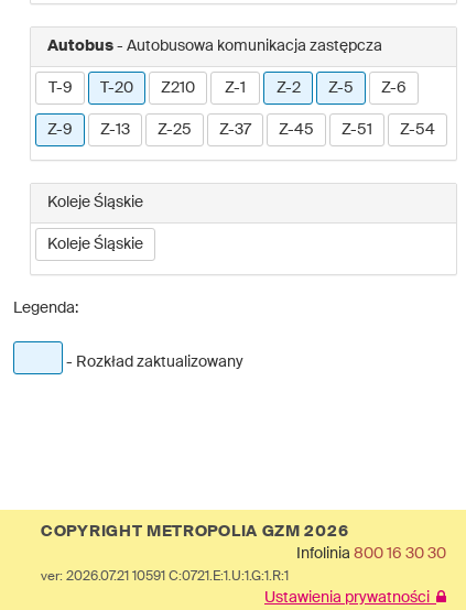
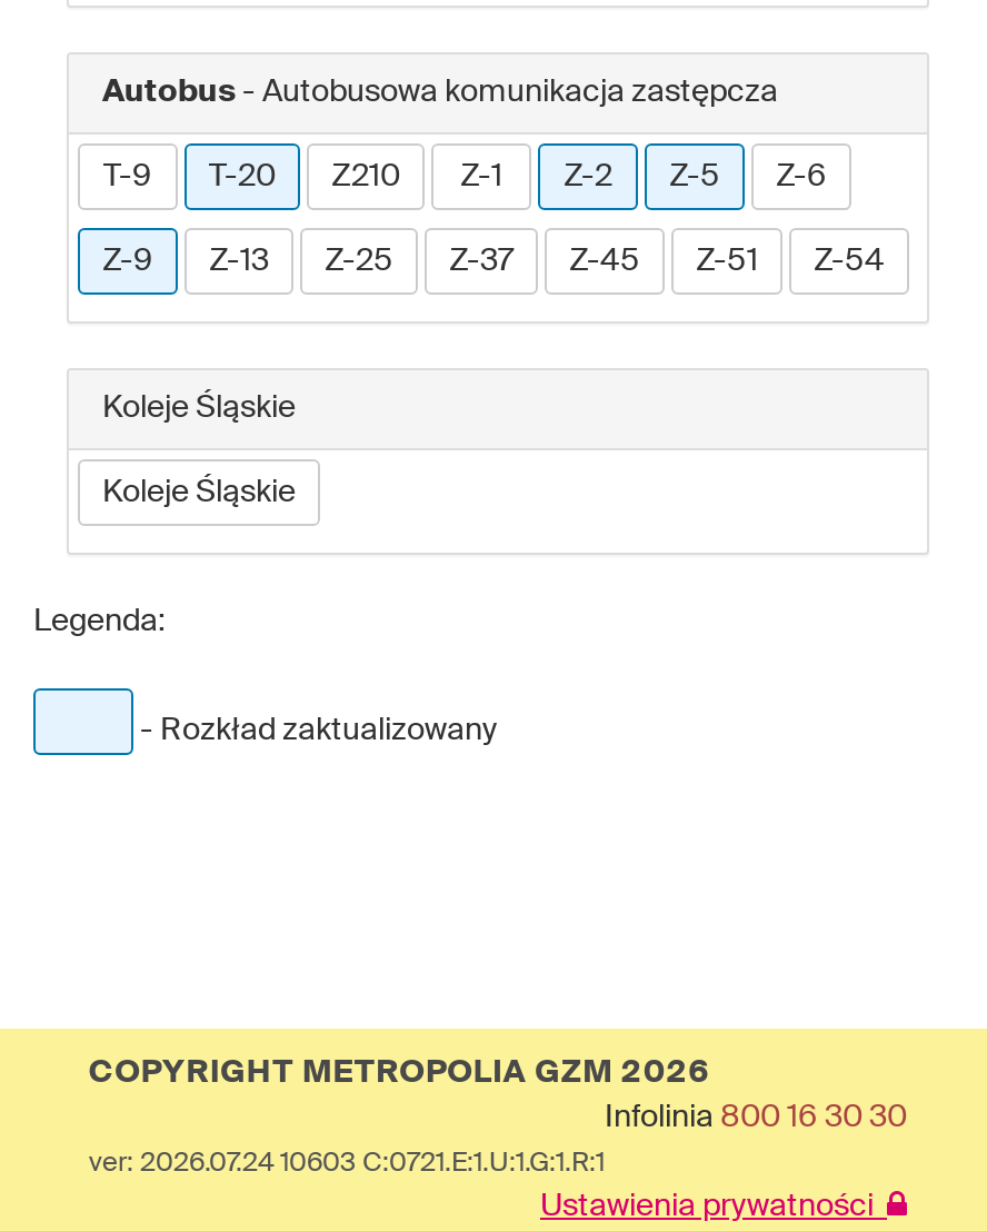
- ver: 2026.07.21 10591 C:0721.E:1.U:1.G:1.R:1
+ ver: 2026.07.24 10603 C:0721.E:1.U:1.G:1.R:1
